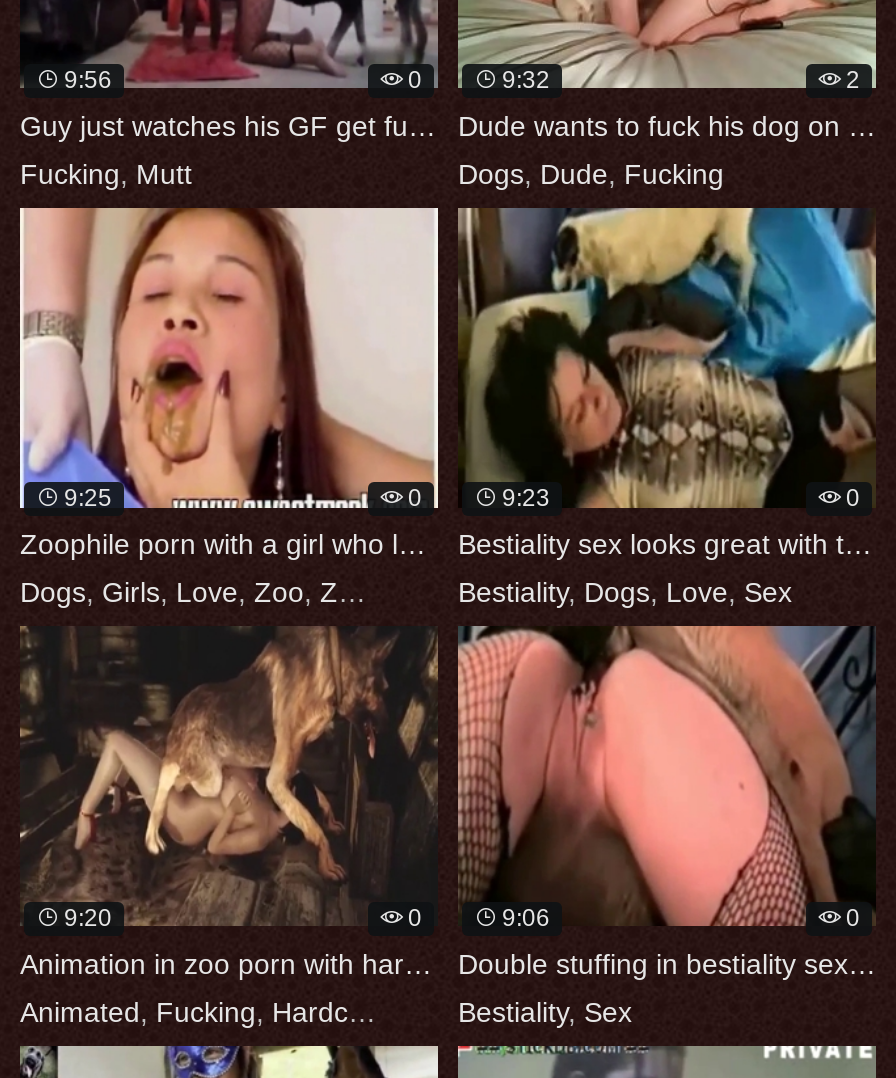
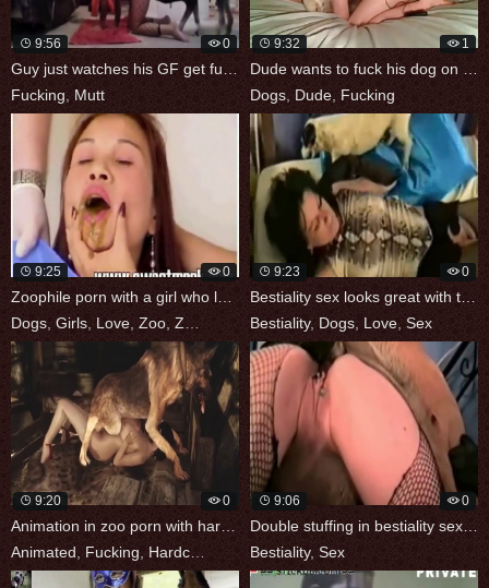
- 2
+ 1
